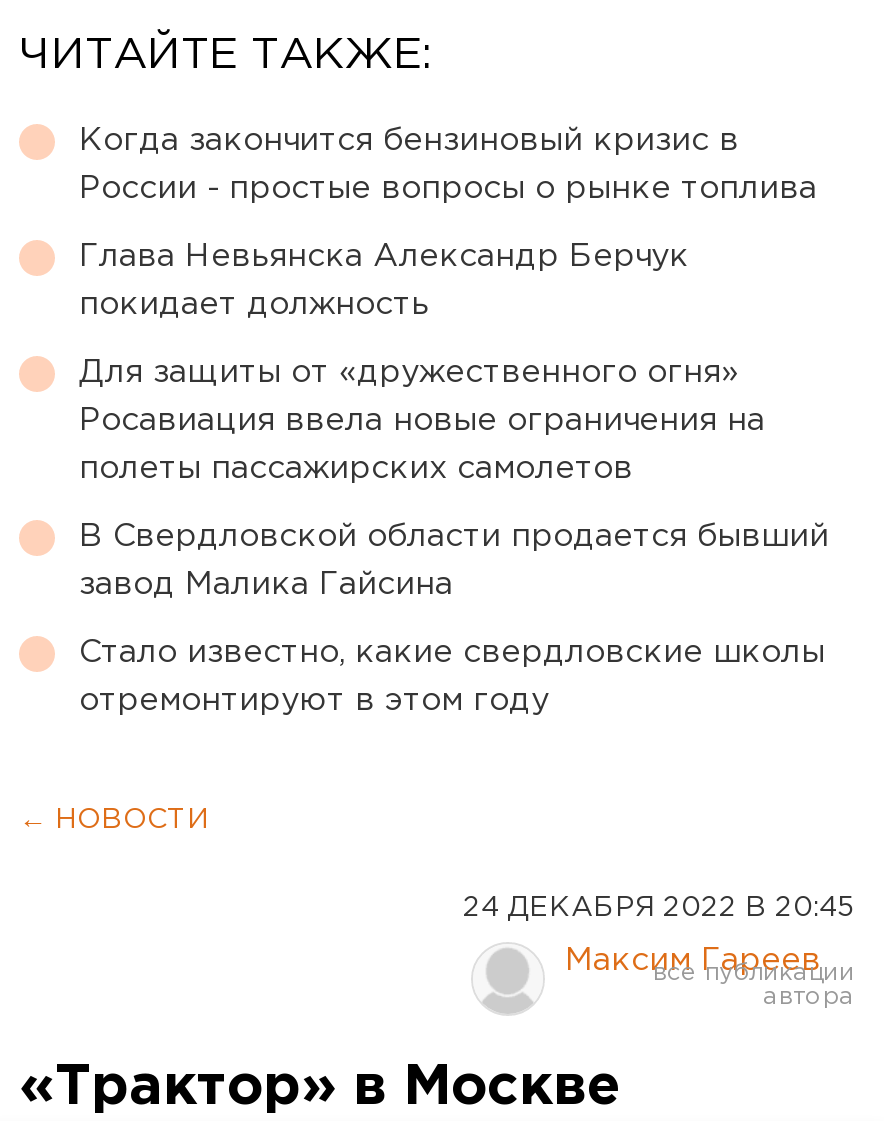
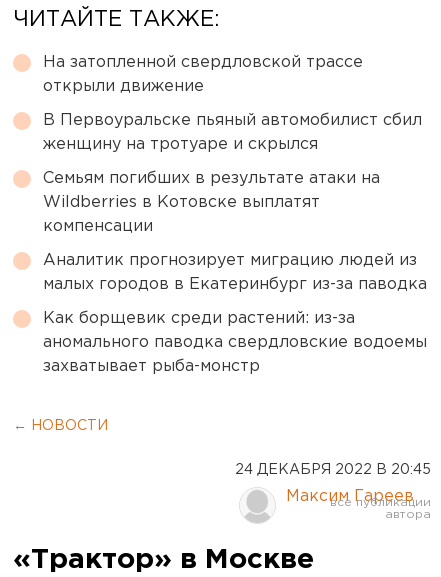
- Когда закончится бензиновый кризис в
- России - простые вопросы о рынке топлива
- Глава Невьянска Александр Берчук
- покидает должность
- Для защиты от «дружественного огня»
- Росавиация ввела новые ограничения на
- полеты пассажирских самолетов
- В Свердловской области продается бывший
- завод Малика Гайсина
- Стало известно, какие свердловские школы
- отремонтируют в этом году
+ На затопленной свердловской трассе
+ открыли движение
+ В Первоуральске пьяный автомобилист сбил
+ женщину на тротуаре и скрылся
+ Семьям погибших в результате атаки на
+ Wildberries в Котовске выплатят
+ компенсации
+ Аналитик прогнозирует миграцию людей из
+ малых городов в Екатеринбург из-за паводка
+ Как борщевик среди растений: из-за
+ аномального паводка свердловские водоемы
+ захватывает рыба-монстр
